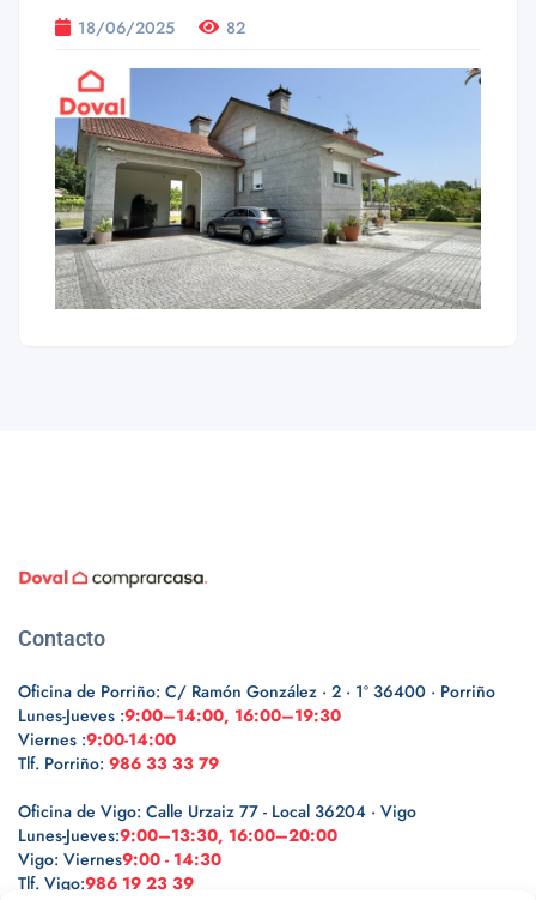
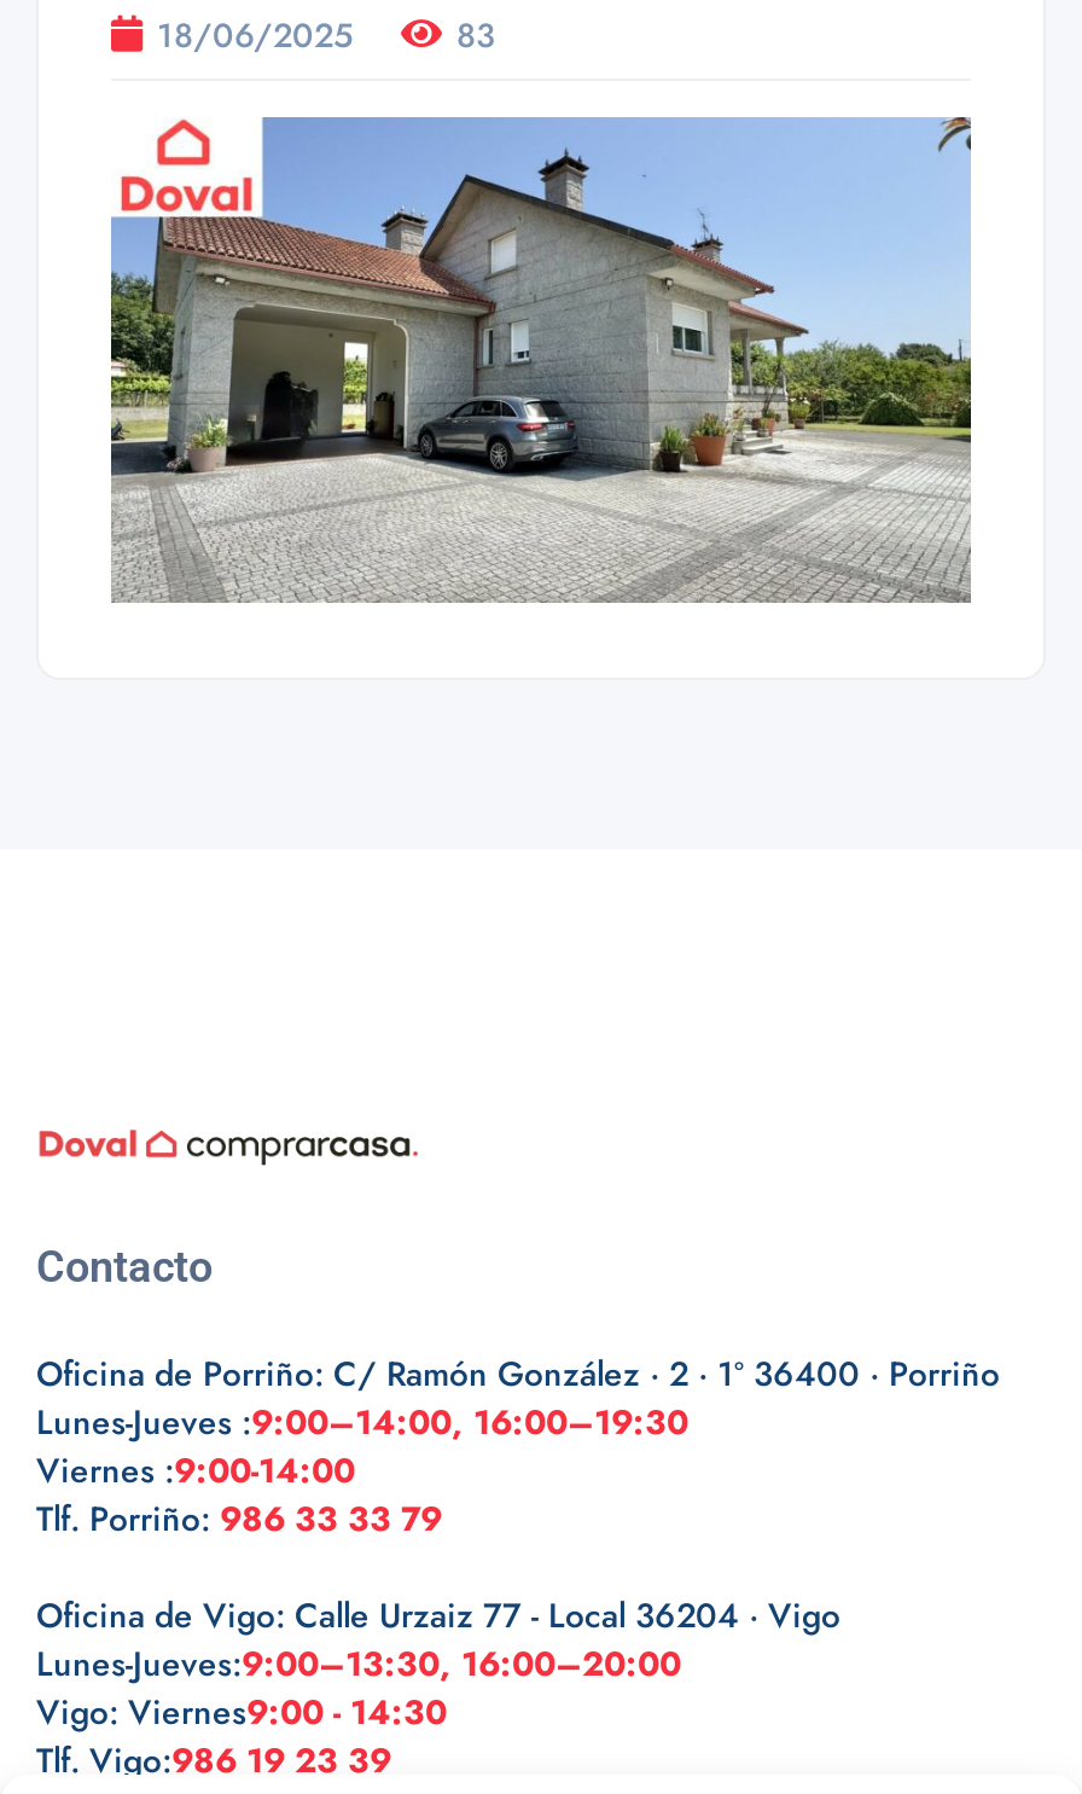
- 82
+ 83
